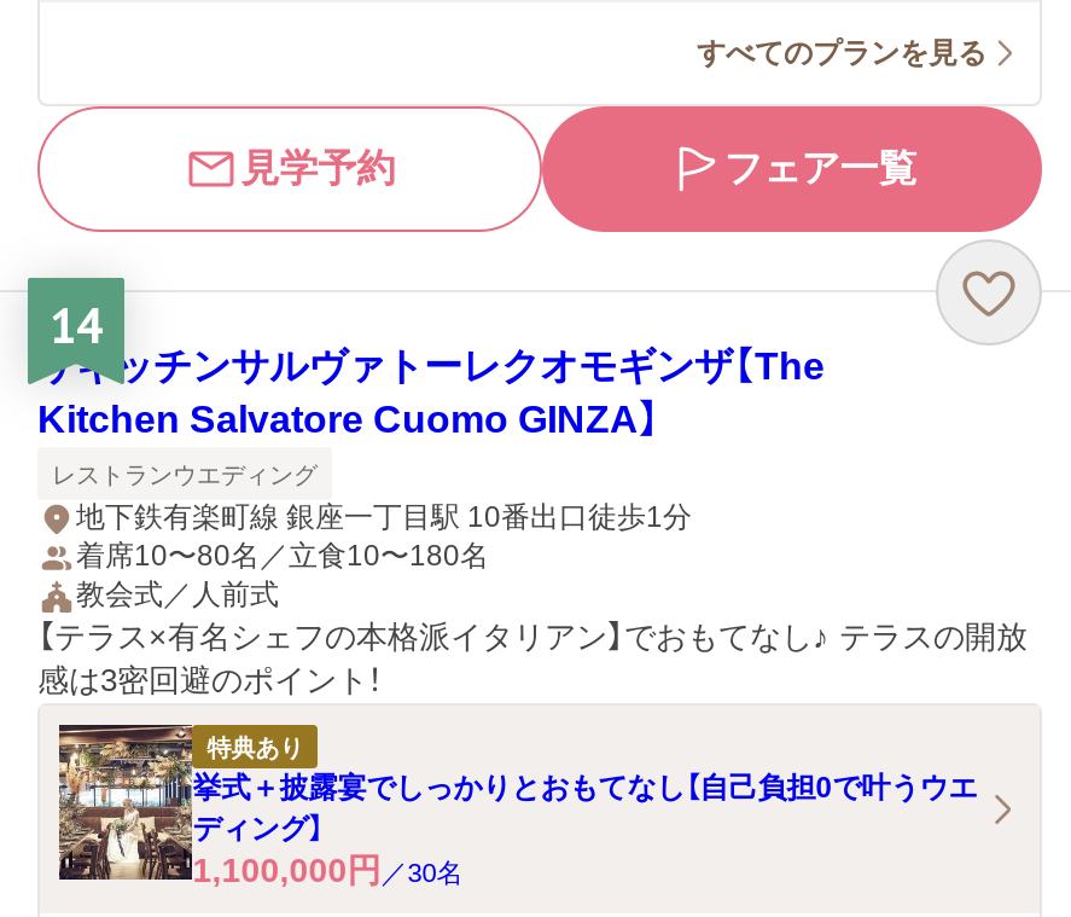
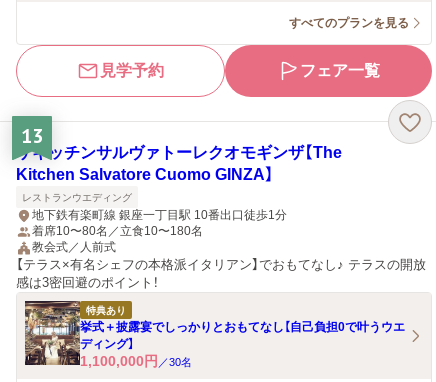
- 14
+ 13
